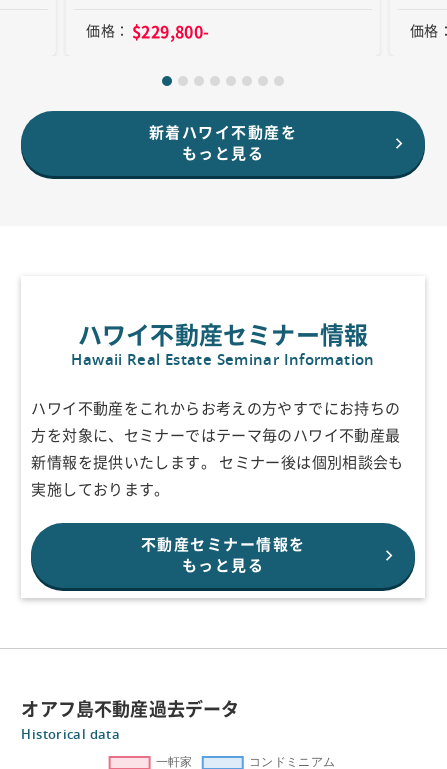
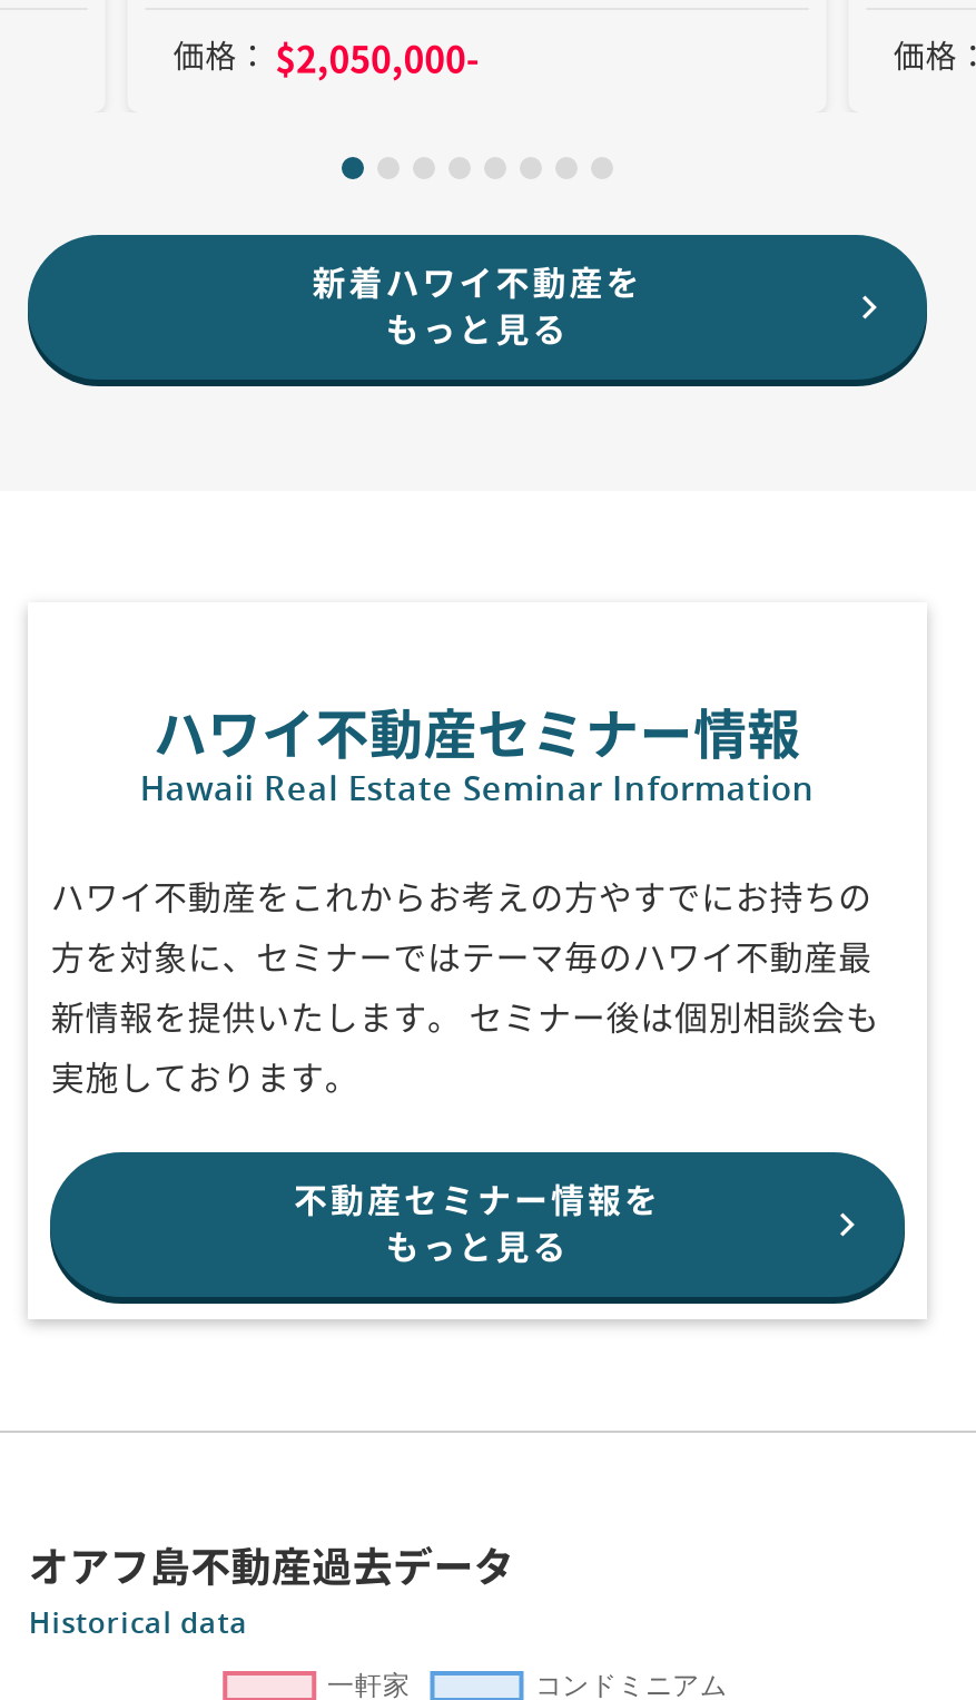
- 価格 $229,800-
+ 価格 $2,050,000-
